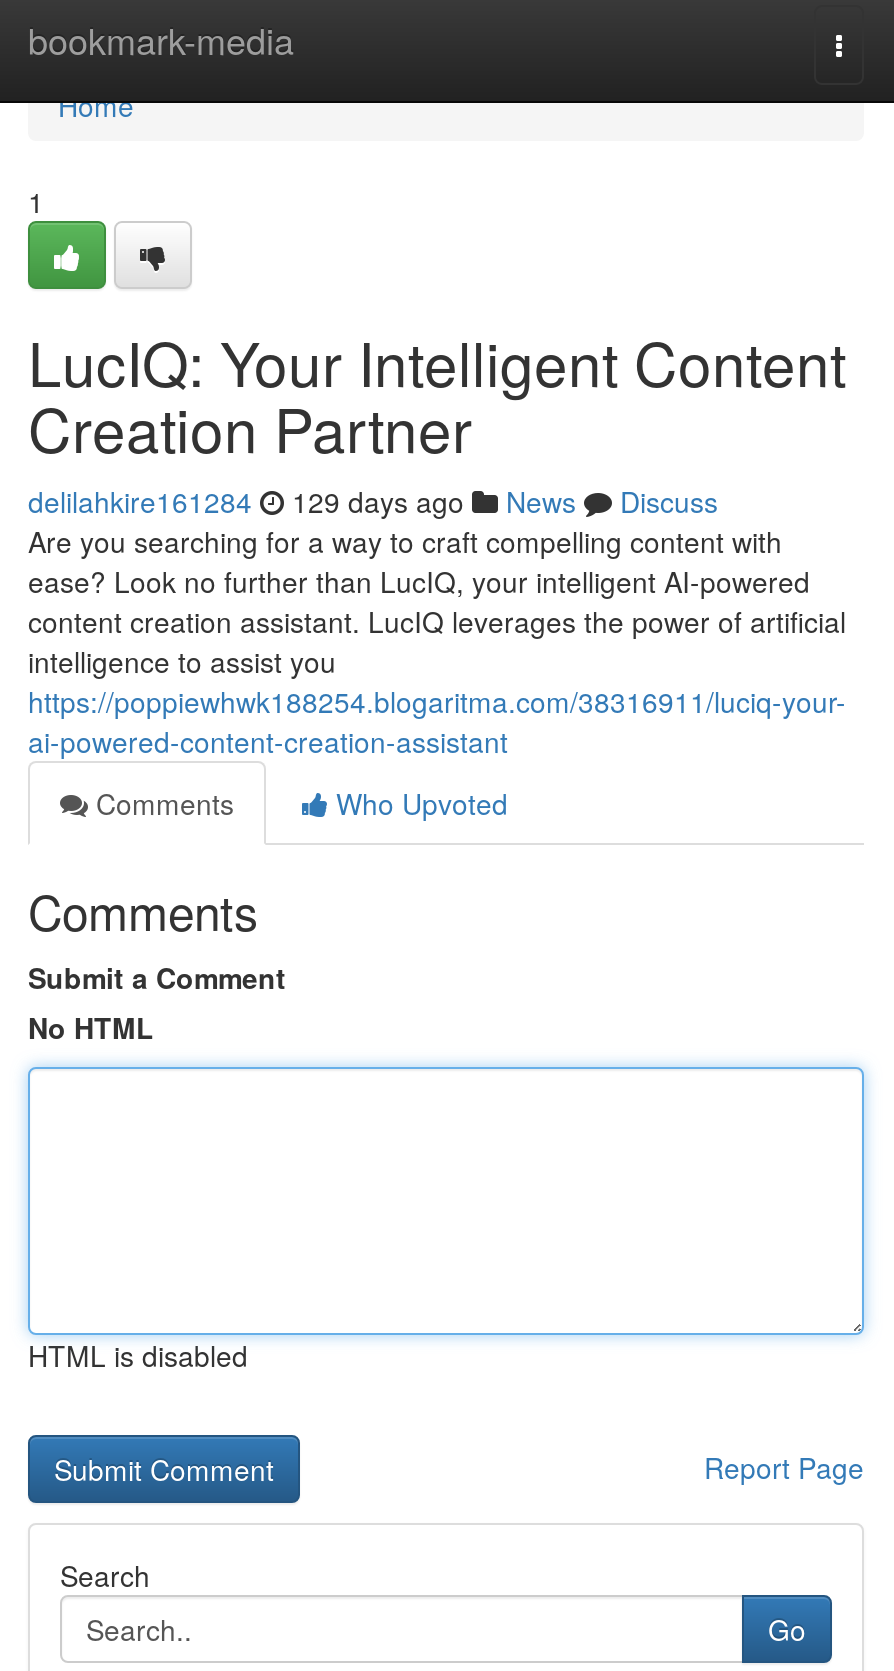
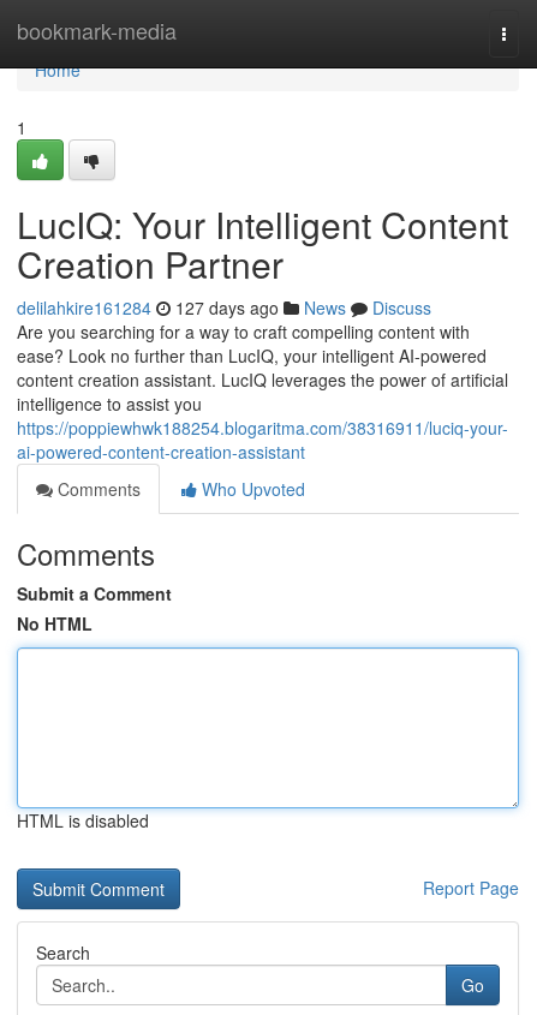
- delilahkire161284 129 days ago News Discuss
+ delilahkire161284 127 days ago News Discuss
